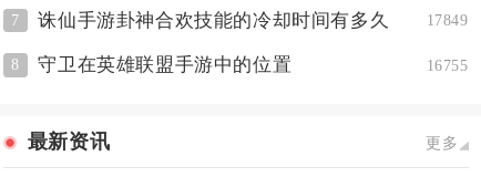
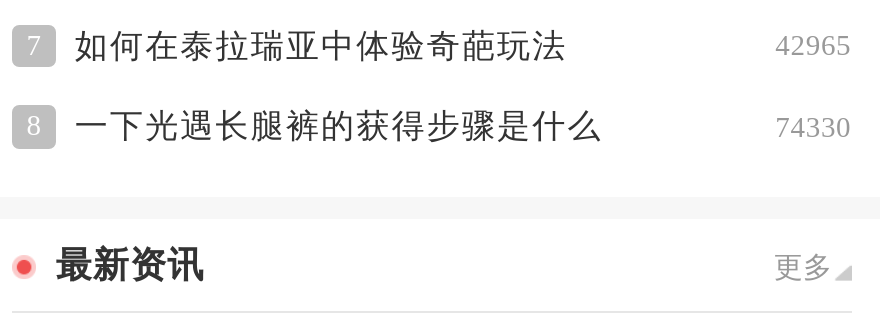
- 诛仙手游卦神合欢技能的冷却时间有多久
- 17849
+ 如何在泰拉瑞亚中体验奇葩玩法
+ 42965

- 守卫在英雄联盟手游中的位置
- 16755
+ 一下光遇长腿裤的获得步骤是什么
+ 74330
